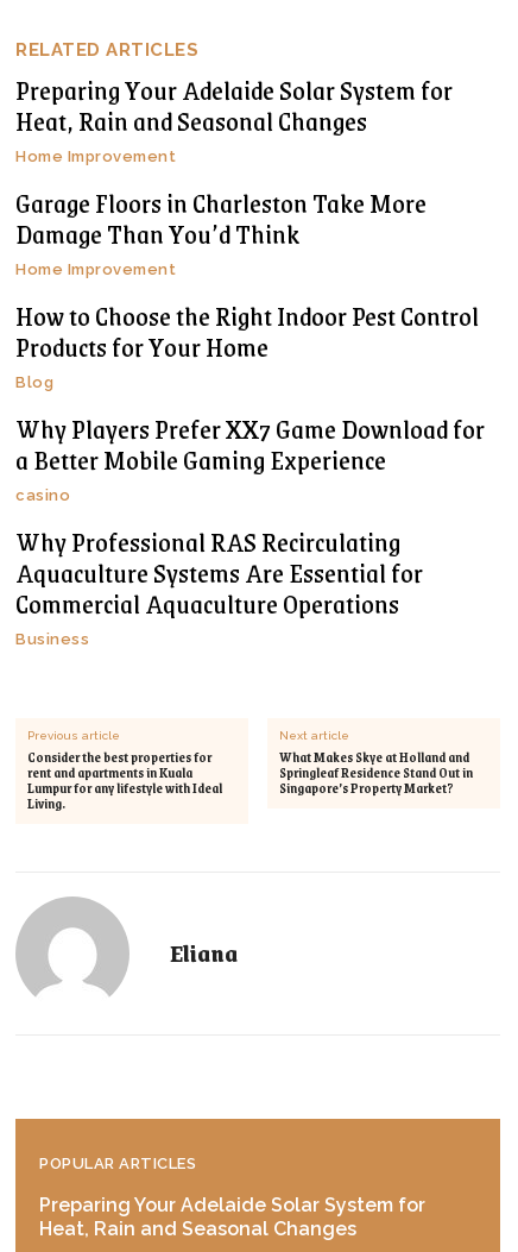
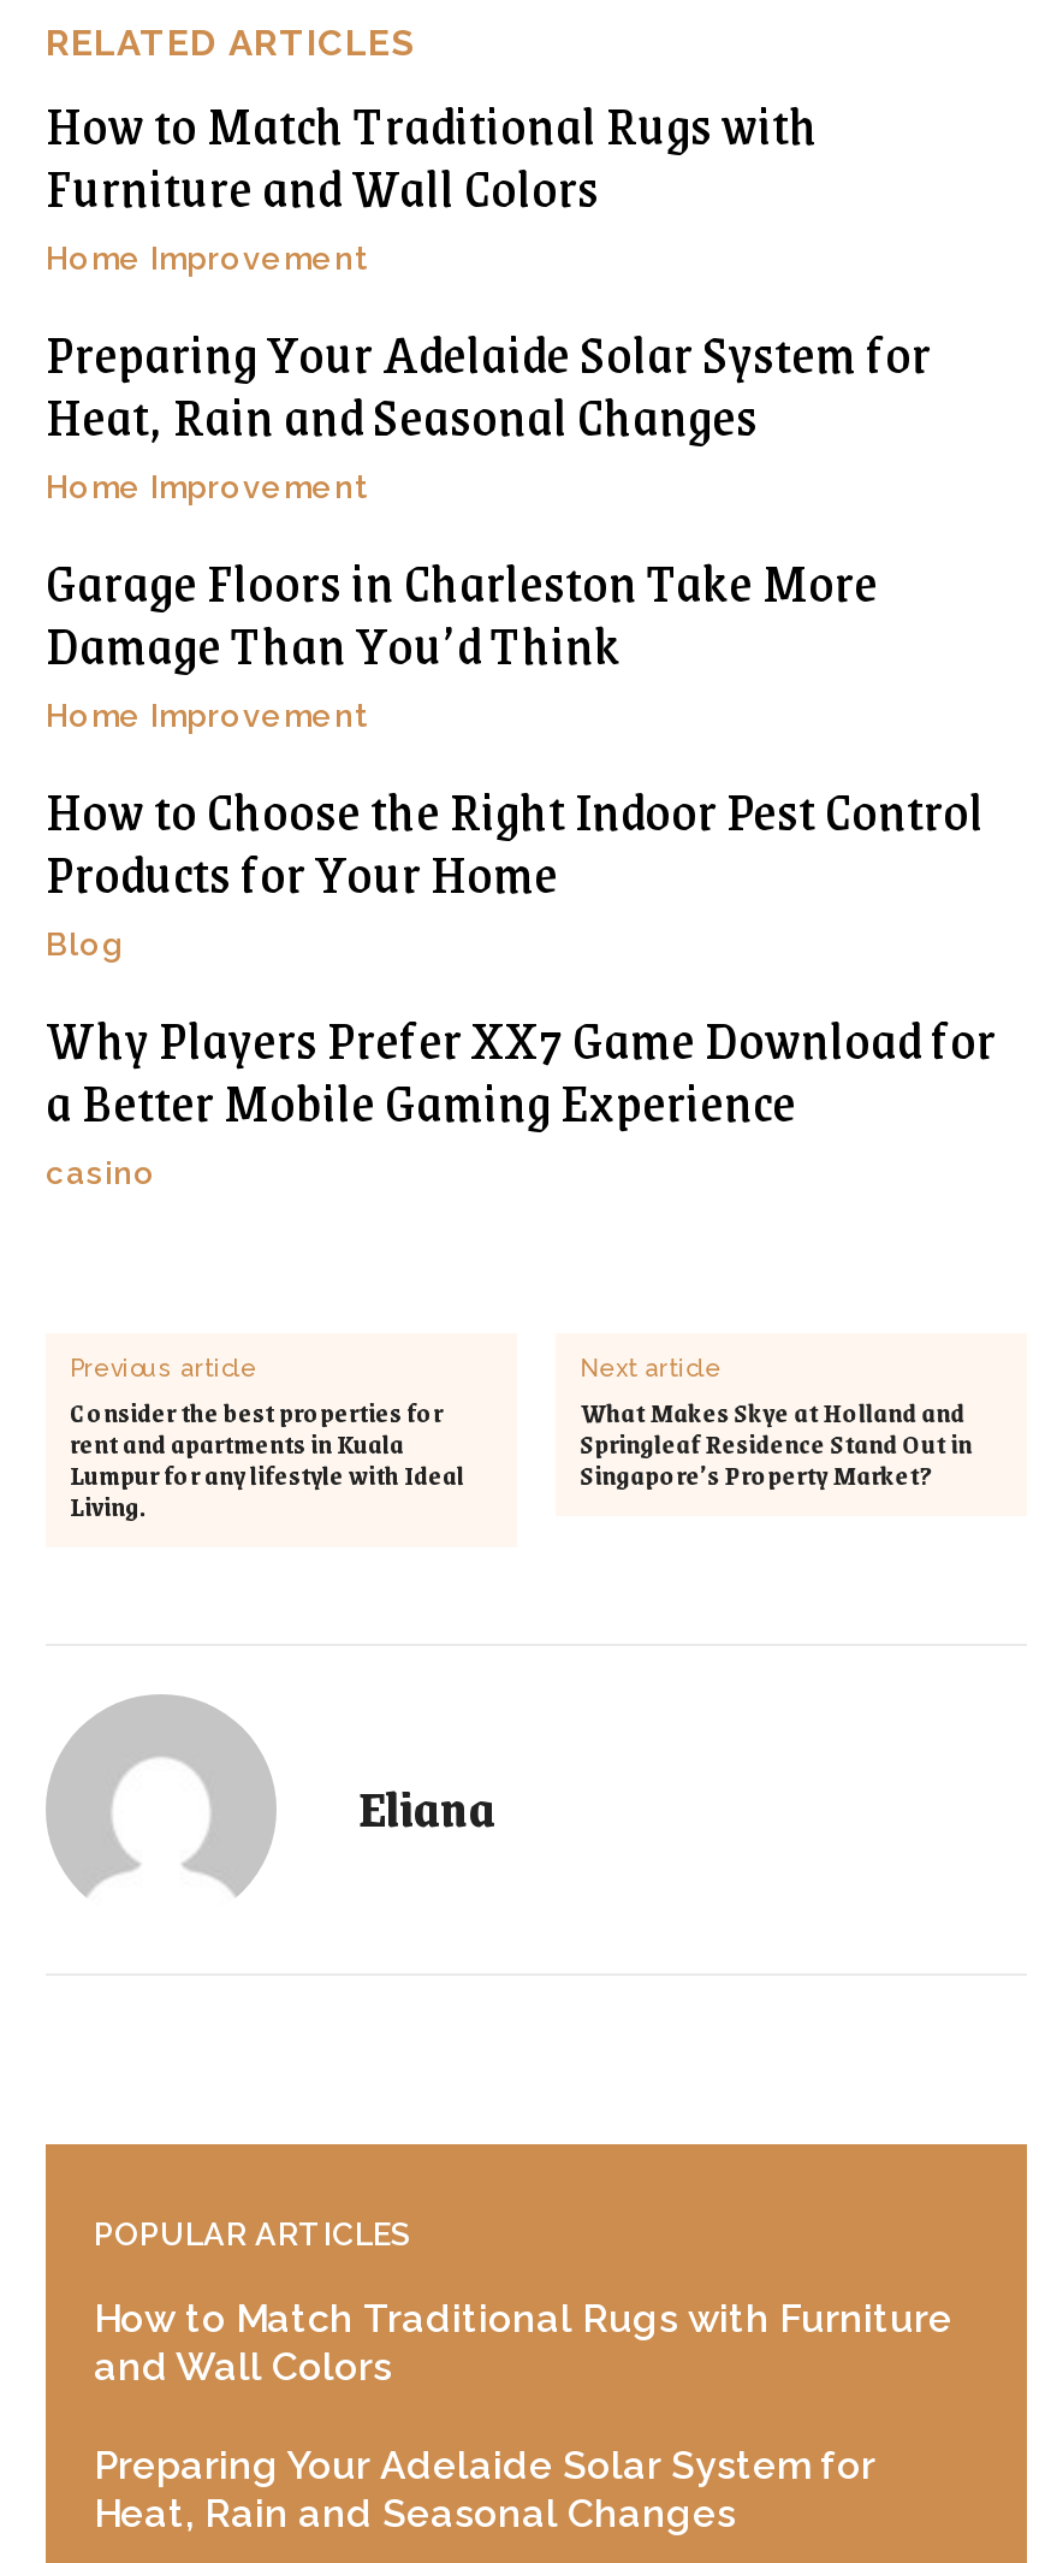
+ How to Match Traditional Rugs with
+ Furniture and Wall Colors
+ Home Improvement

moved down: Preparing Your Adelaide Solar System for | Heat, Rain and Seasonal Changes | Home Improvement | ... | a Better Mobile Gaming Experience | casino

- Why Professional RAS Recirculating
- Aquaculture Systems Are Essential for
- Commercial Aquaculture Operations
- Business

moved up: Previous article | Consider the best properties for | rent and apartments in Kuala | ... | Eliana | POPULAR ARTICLES

+ How to Match Traditional Rugs with Furniture
+ and Wall Colors
